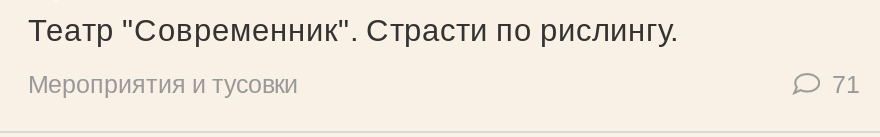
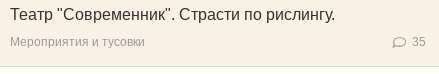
- 71
+ 35
